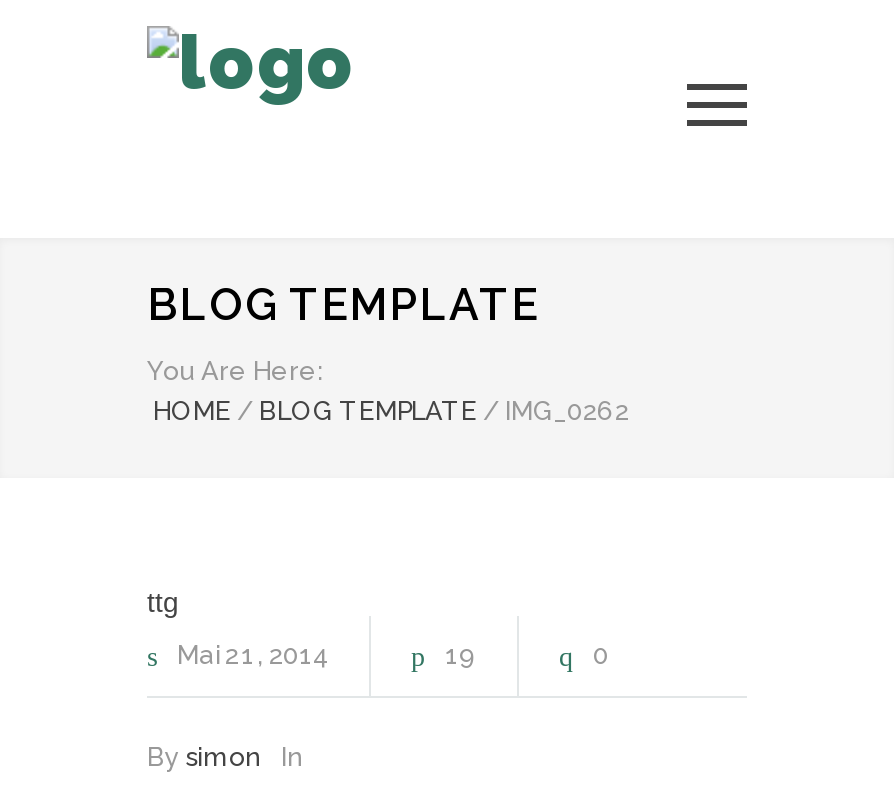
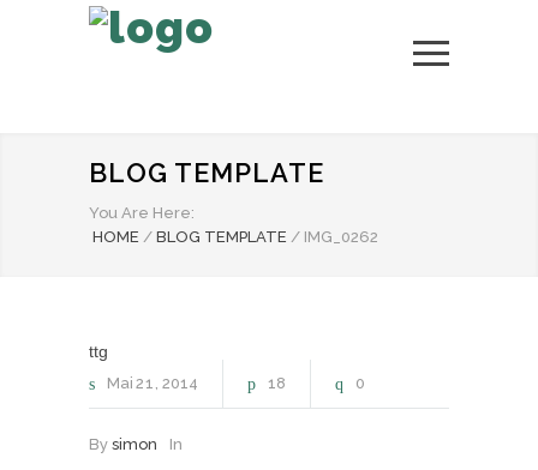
- 19
+ 18
